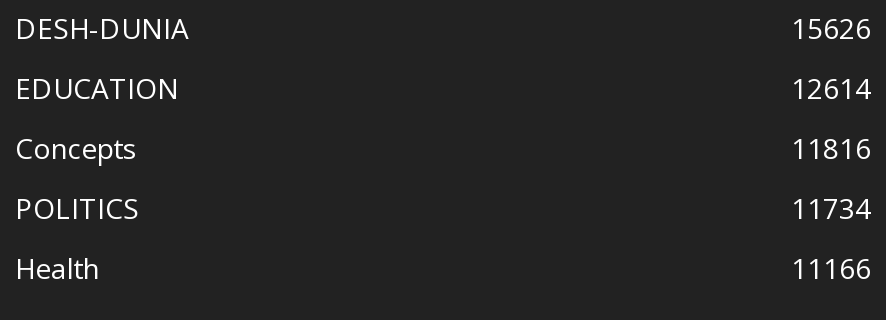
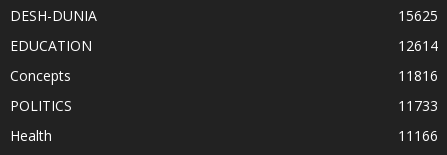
- 15626
+ 15625

- 11734
+ 11733
